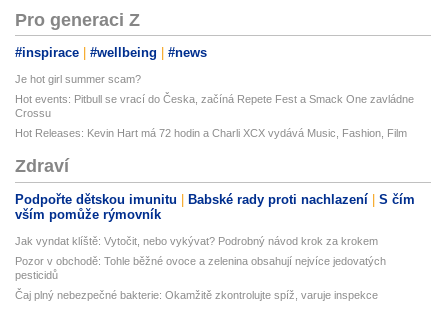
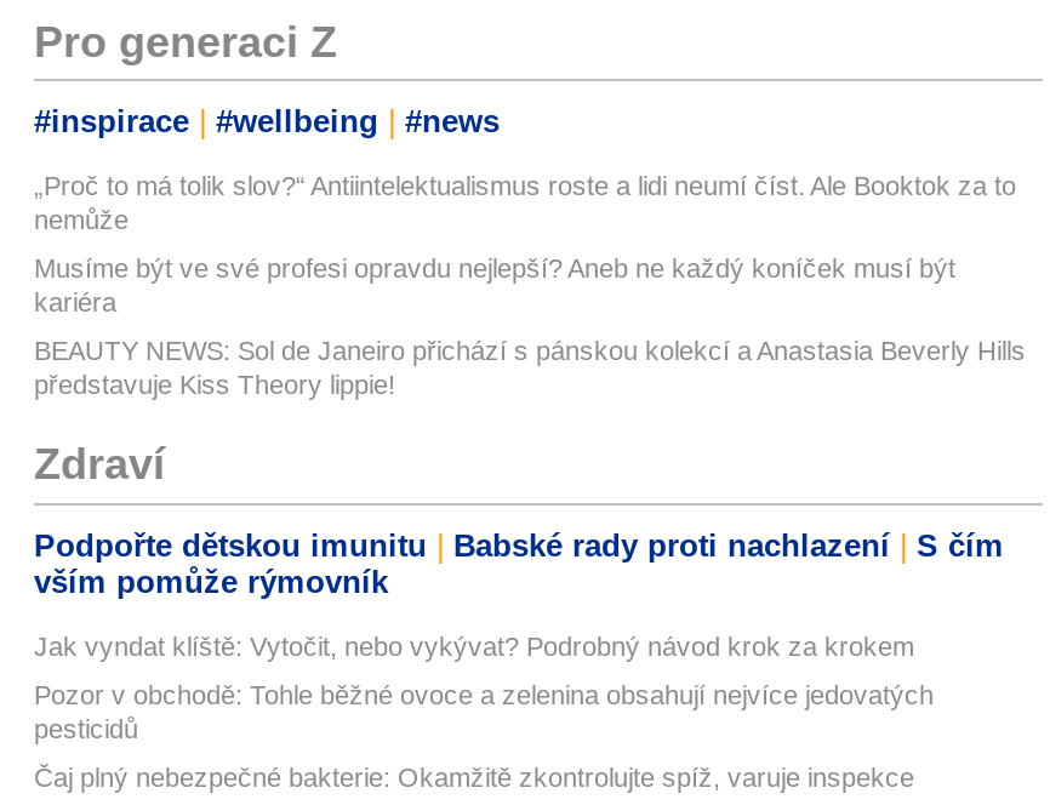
- Je hot girl summer scam?
+ „Proč to má tolik slov?“ Antiintelektualismus roste a lidi neumí číst. Ale Booktok za to
+ nemůže

- Hot events: Pitbull se vrací do Česka, začíná Repete Fest a Smack One zavládne
- Crossu
+ Musíme být ve své profesi opravdu nejlepší? Aneb ne každý koníček musí být
+ kariéra

- Hot Releases: Kevin Hart má 72 hodin a Charli XCX vydává Music, Fashion, Film
+ BEAUTY NEWS: Sol de Janeiro přichází s pánskou kolekcí a Anastasia Beverly Hills
+ představuje Kiss Theory lippie!
